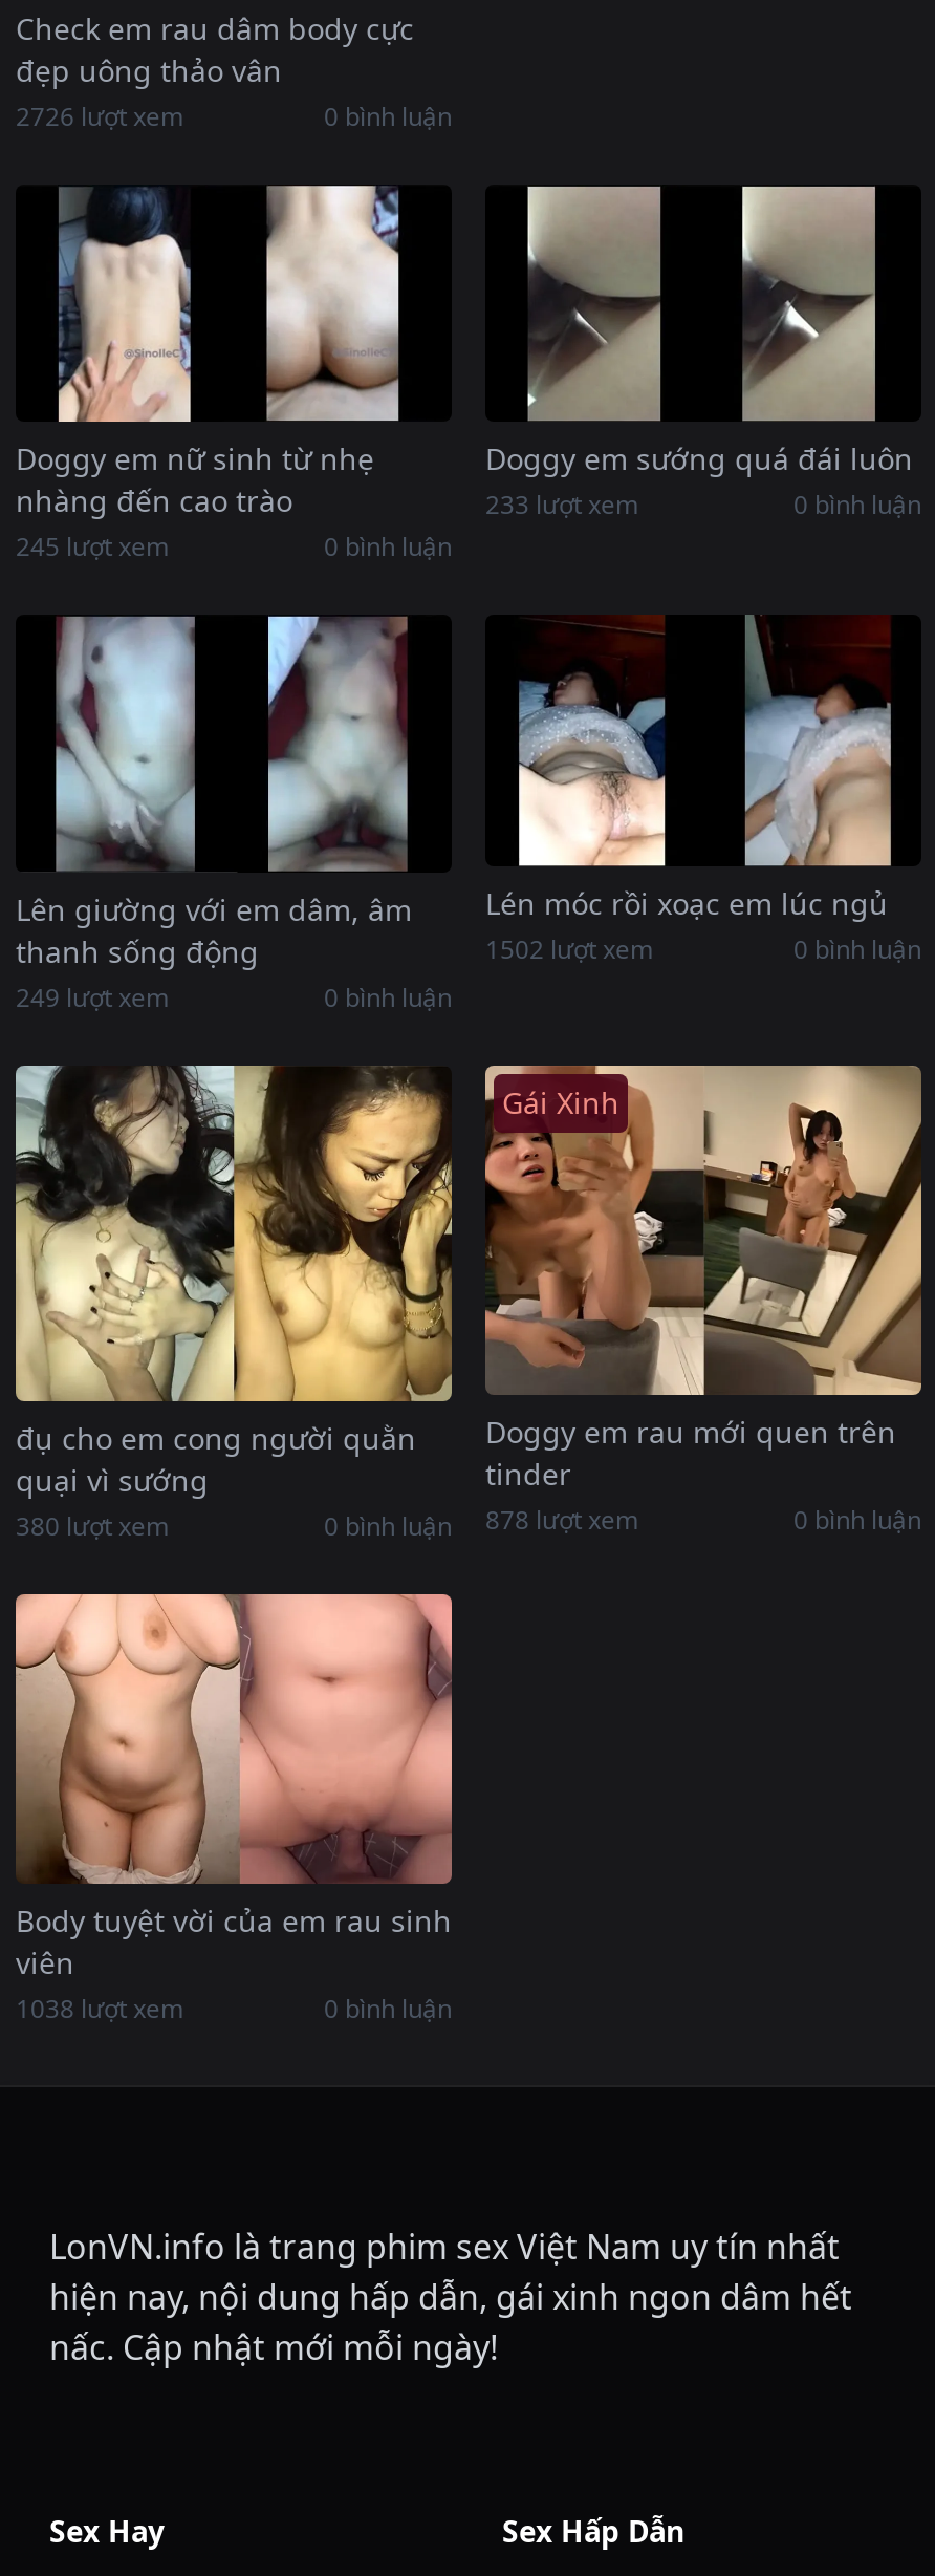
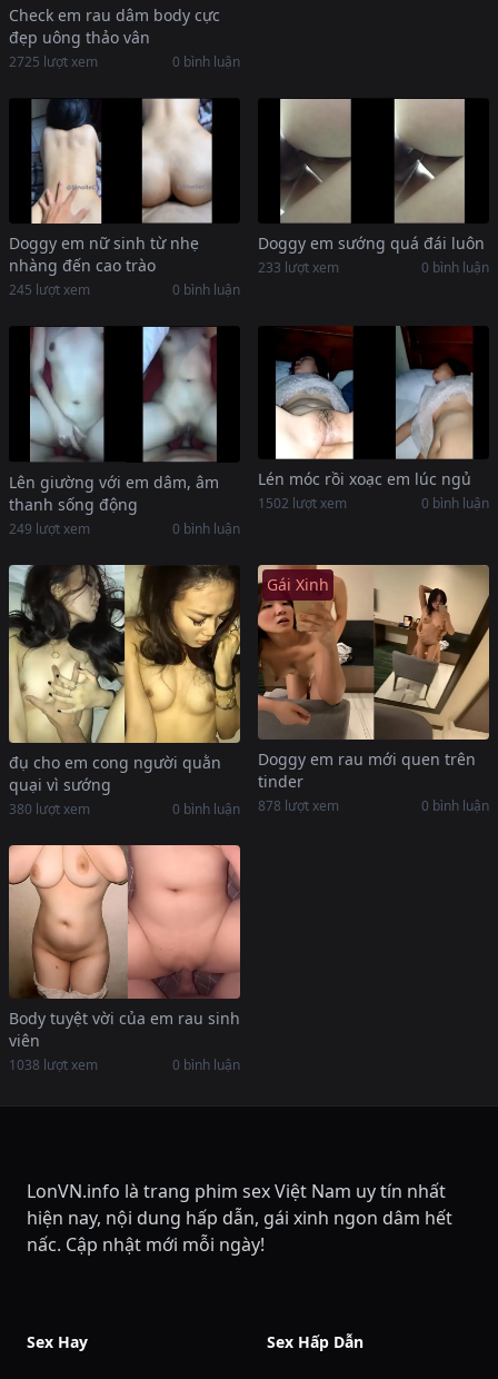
- 2726 lượt xem
+ 2725 lượt xem
